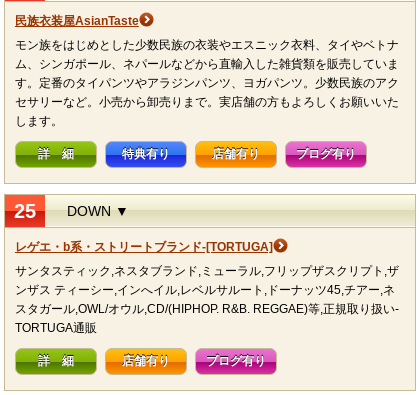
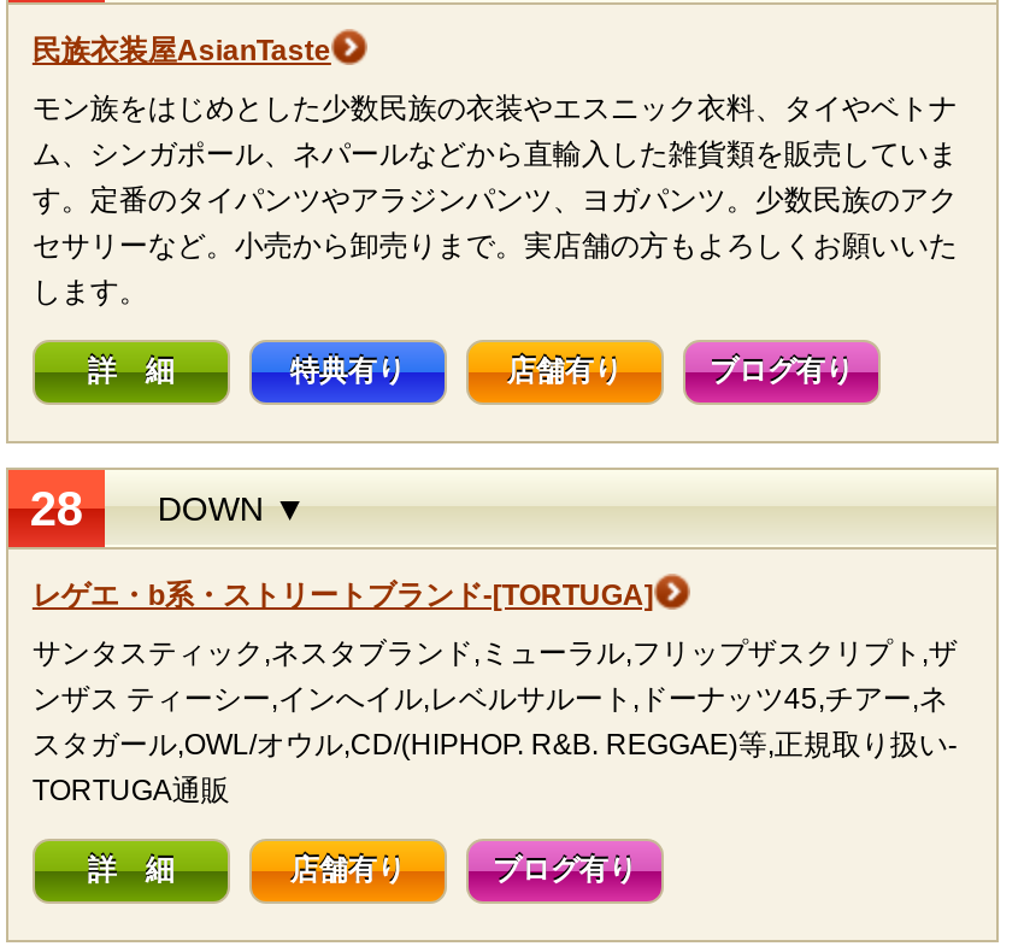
- 25
+ 28
